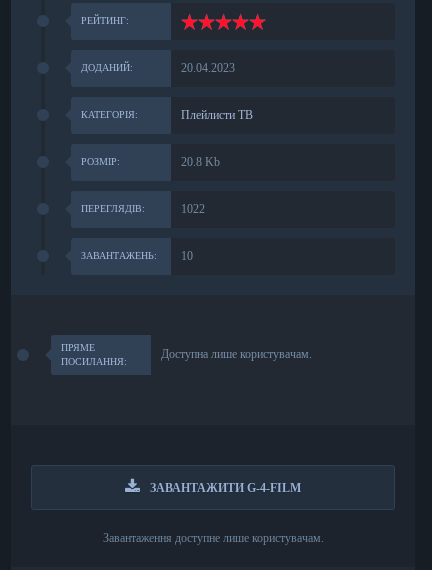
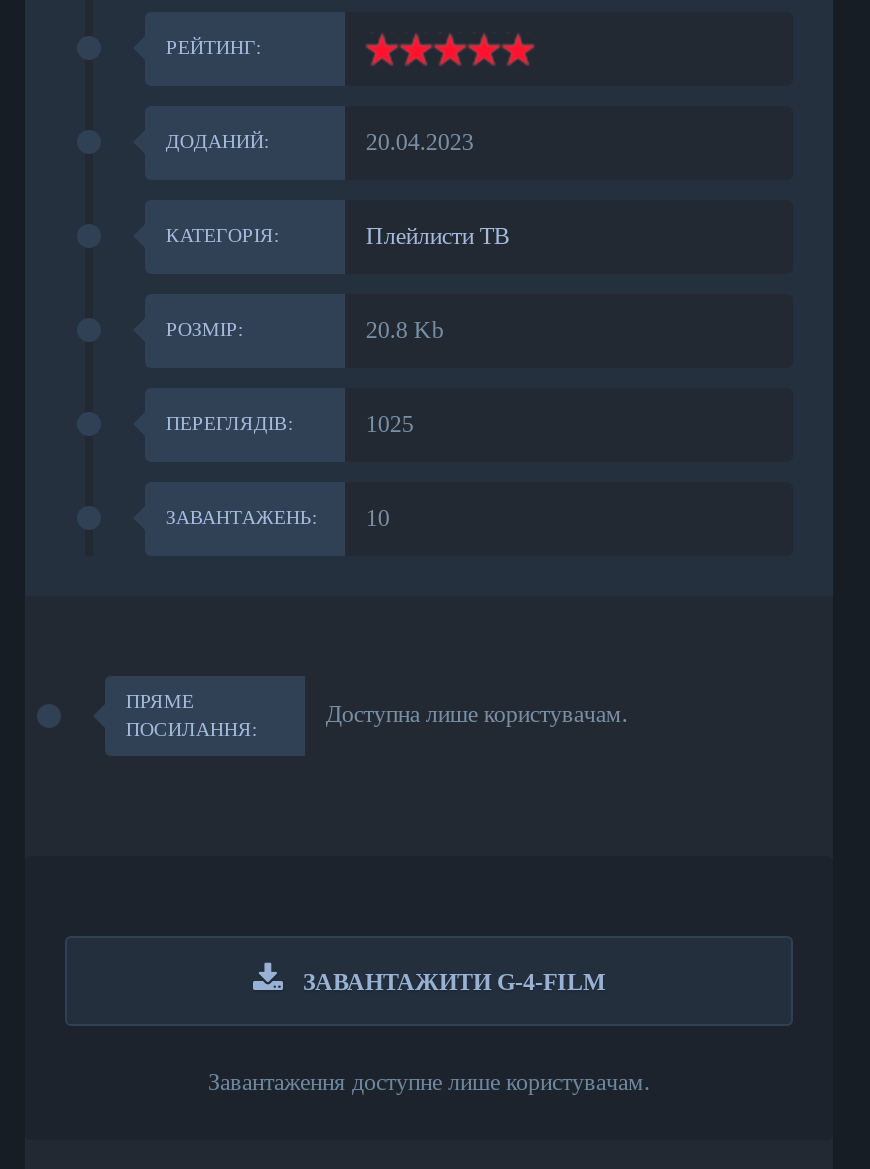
- 1022
+ 1025
